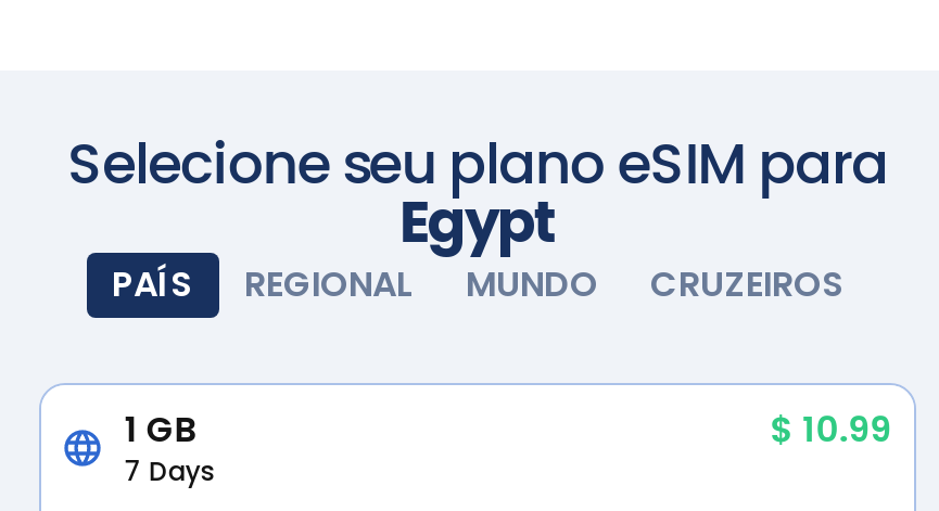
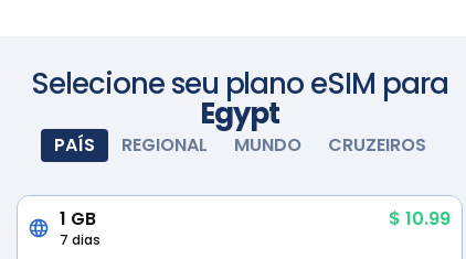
- 7 Days
+ 7 dias
